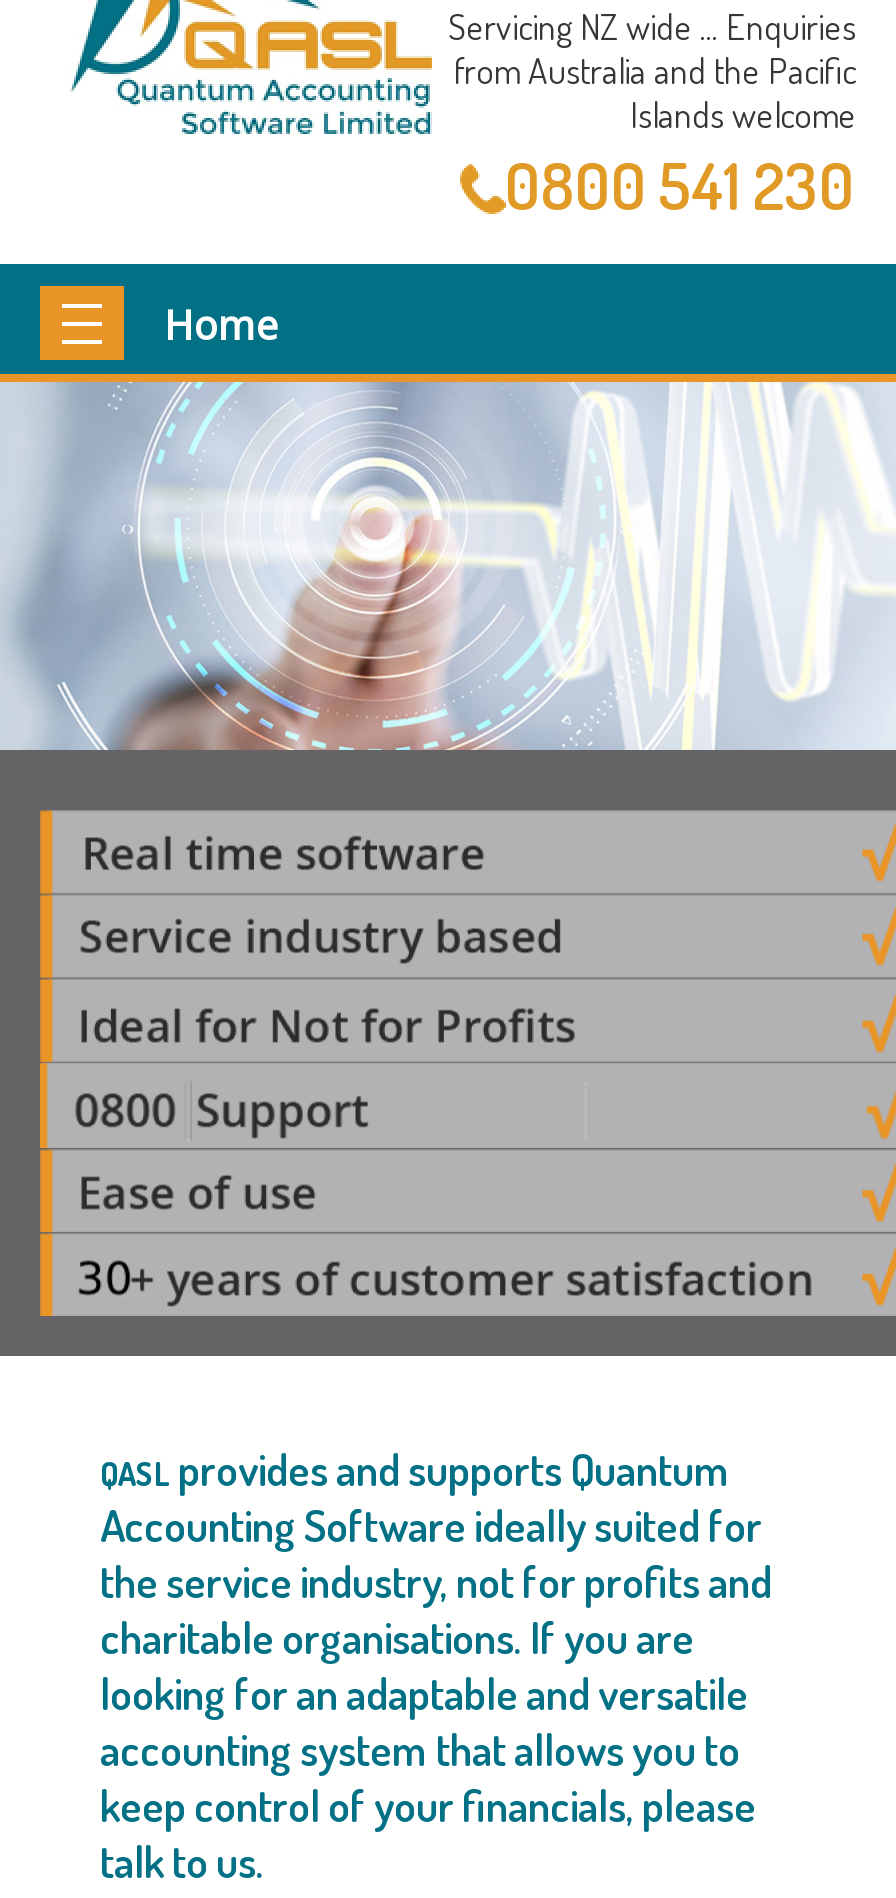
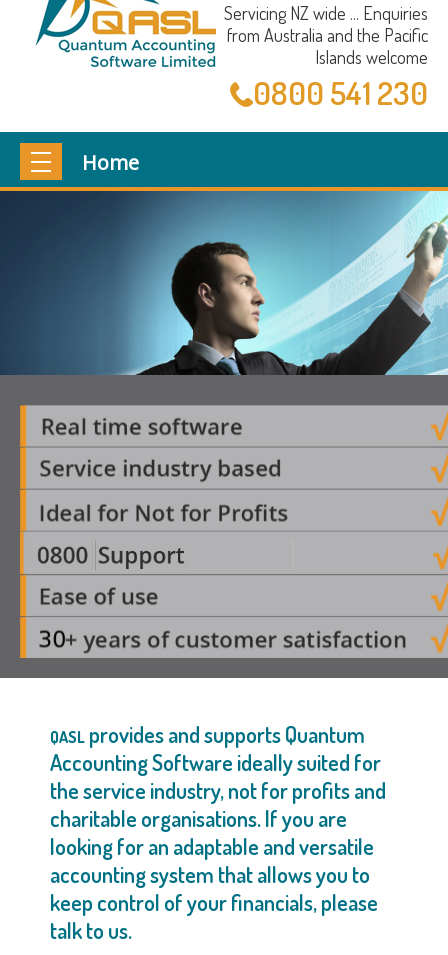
- [image]
+ [image]
